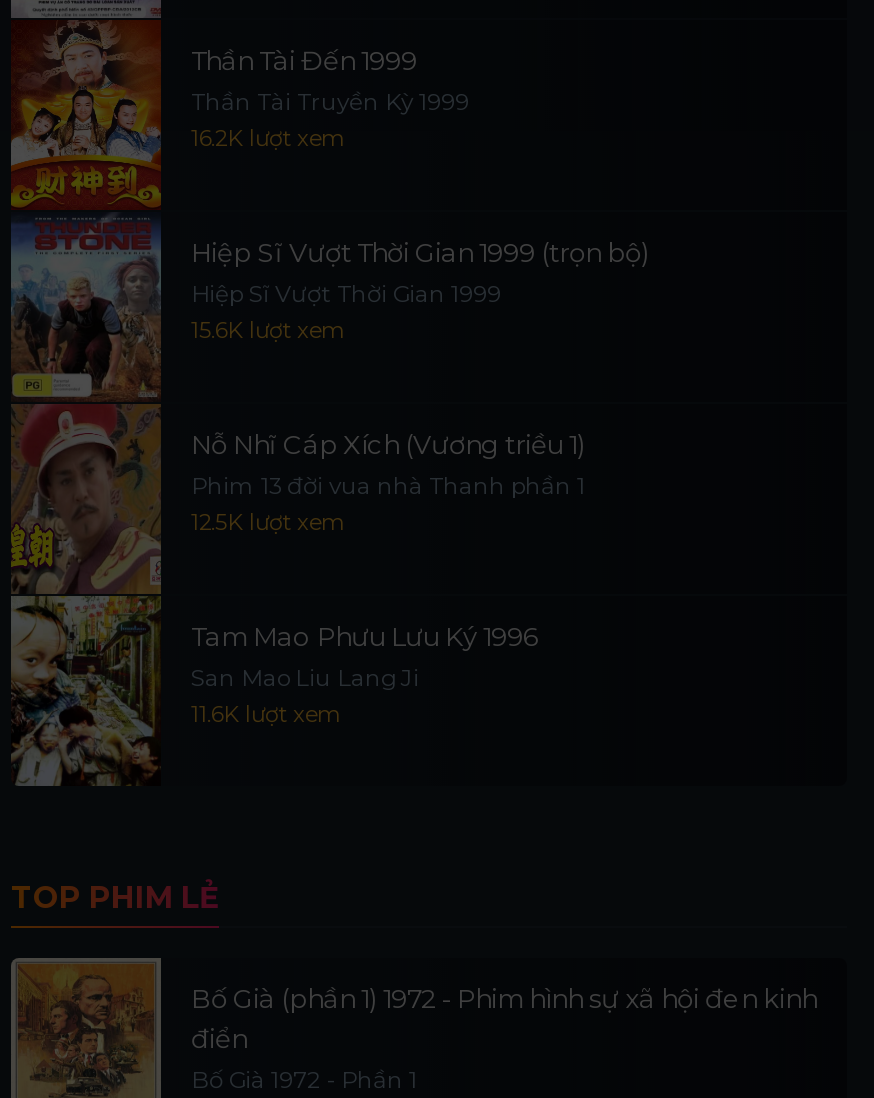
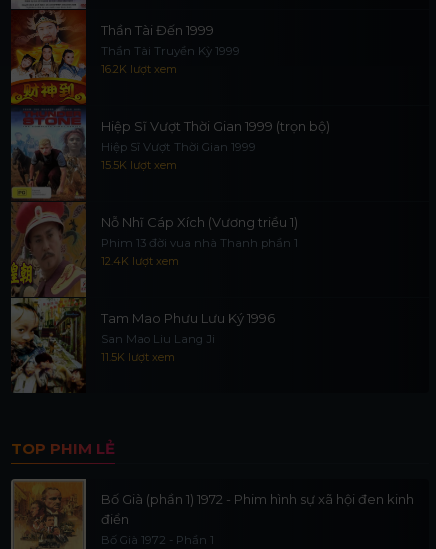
- 15.6K lượt xem
+ 15.5K lượt xem

- 12.5K lượt xem
+ 12.4K lượt xem

- 11.6K lượt xem
+ 11.5K lượt xem
